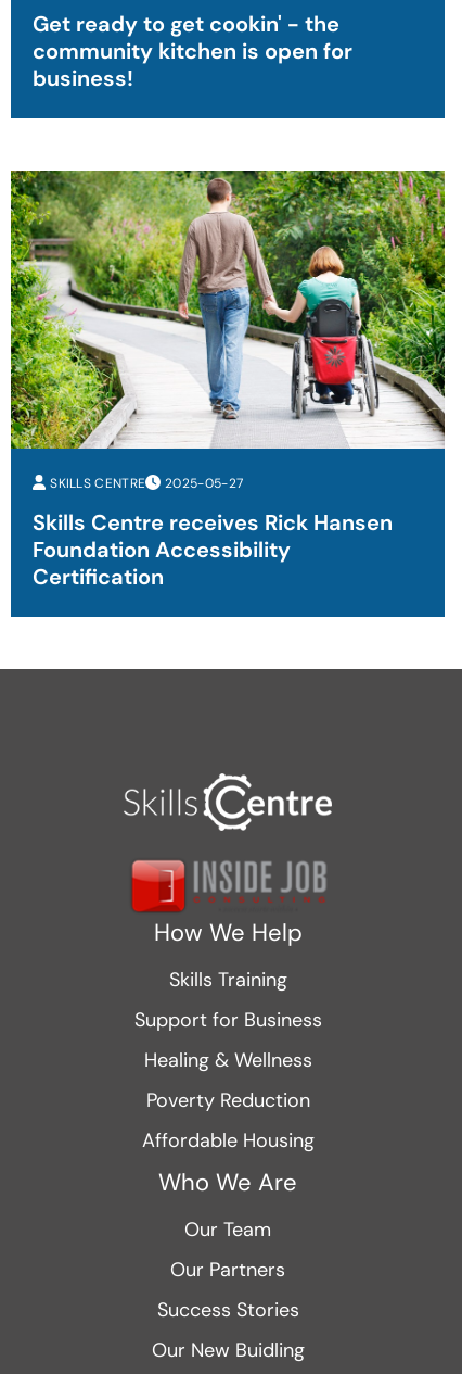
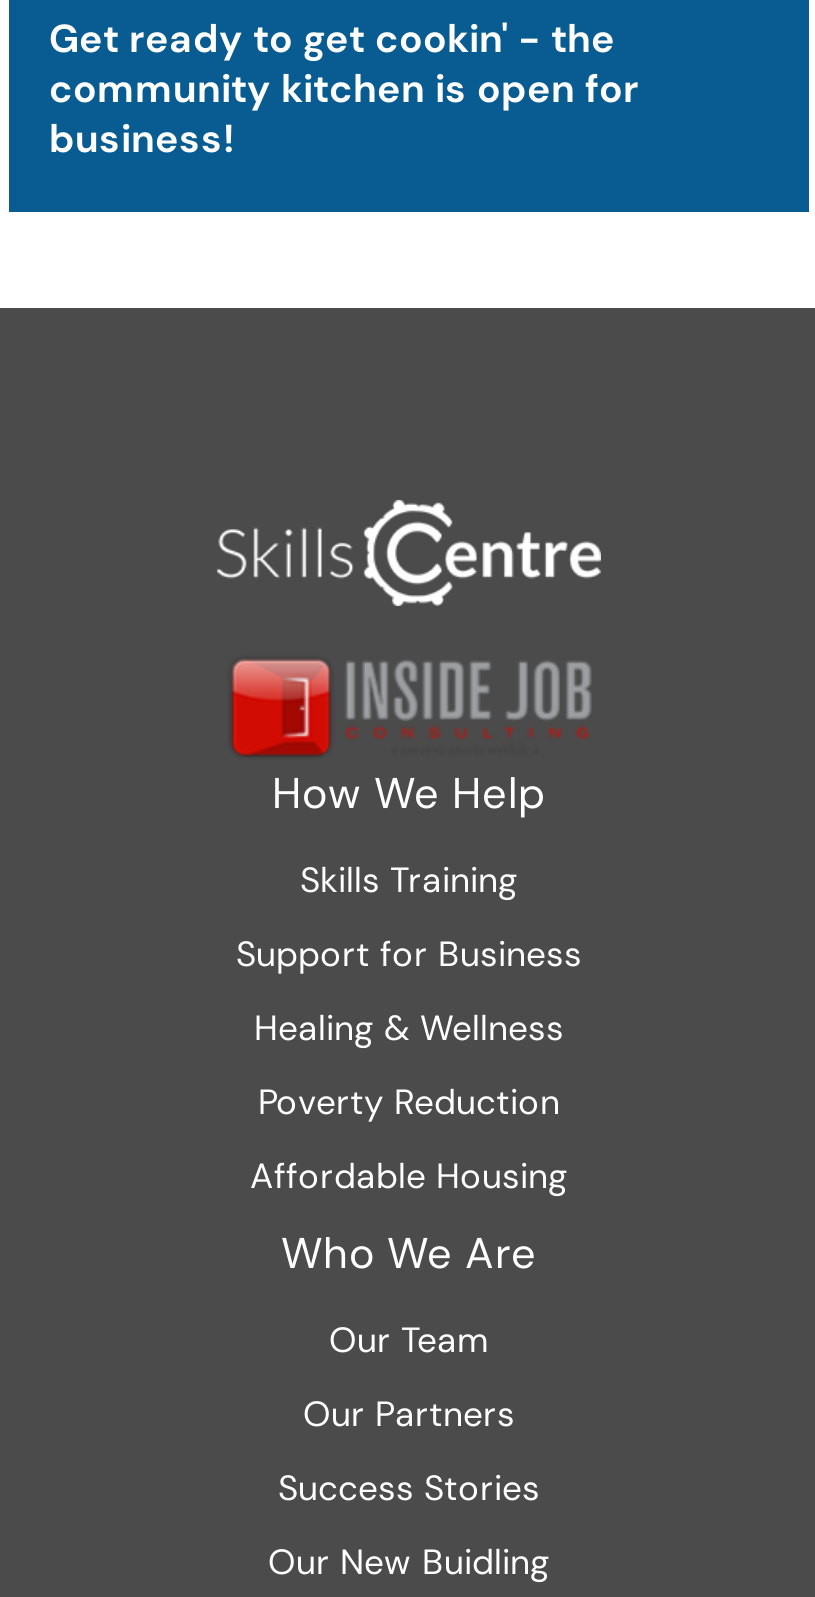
- [image]
- SKILLS CENTRE
- 2025-05-27
- Skills Centre receives Rick Hansen
- Foundation Accessibility
- Certification
